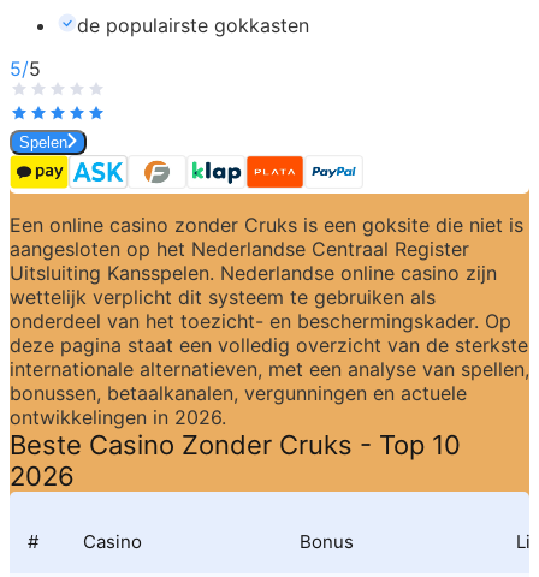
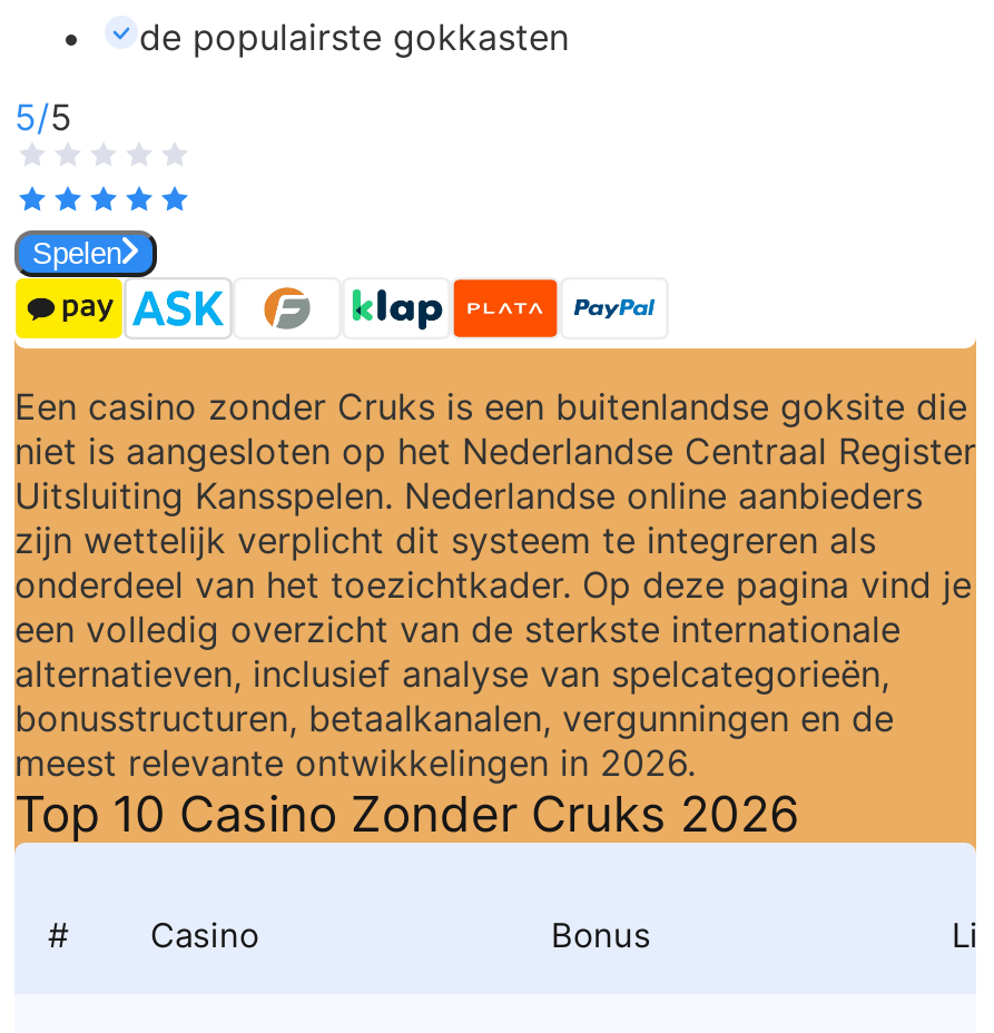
- Een online casino zonder Cruks is een goksite die niet is
- aangesloten op het Nederlandse Centraal Register
- Uitsluiting Kansspelen. Nederlandse online casino zijn
- wettelijk verplicht dit systeem te gebruiken als
- onderdeel van het toezicht- en beschermingskader. Op
- deze pagina staat een volledig overzicht van de sterkste
- internationale alternatieven, met een analyse van spellen,
- bonussen, betaalkanalen, vergunningen en actuele
- ontwikkelingen in 2026.
- Beste Casino Zonder Cruks - Top 10
- 2026
+ Een casino zonder Cruks is een buitenlandse goksite die
+ niet is aangesloten op het Nederlandse Centraal Register
+ Uitsluiting Kansspelen. Nederlandse online aanbieders
+ zijn wettelijk verplicht dit systeem te integreren als
+ onderdeel van het toezichtkader. Op deze pagina vind je
+ een volledig overzicht van de sterkste internationale
+ alternatieven, inclusief analyse van spelcategorieën,
+ bonusstructuren, betaalkanalen, vergunningen en de
+ meest relevante ontwikkelingen in 2026.
+ Top 10 Casino Zonder Cruks 2026
